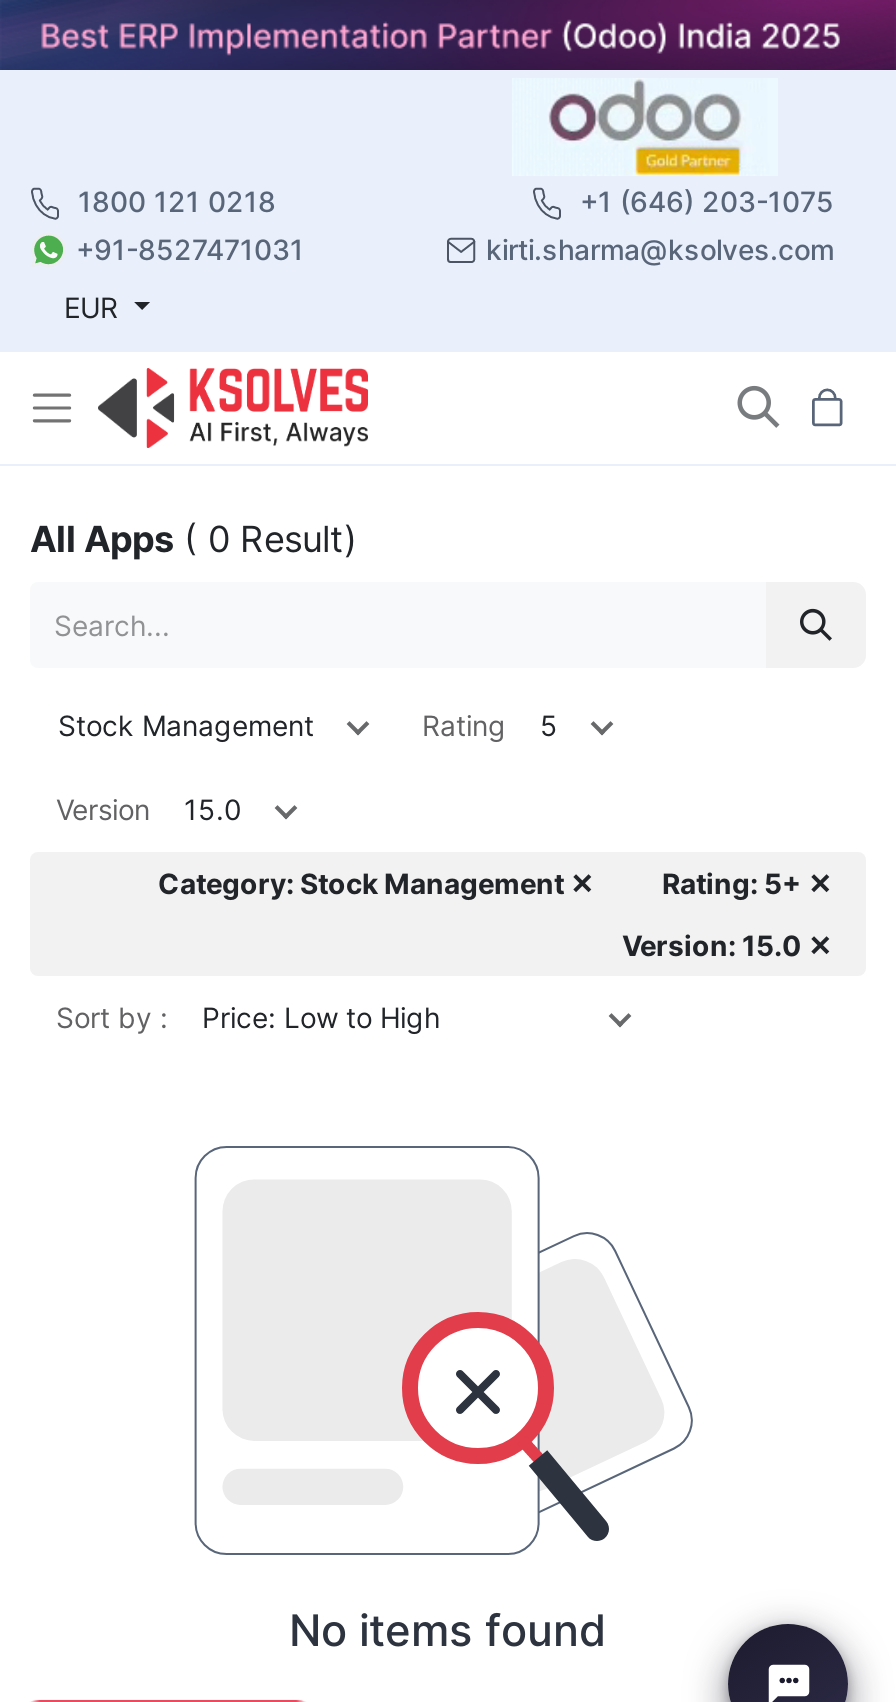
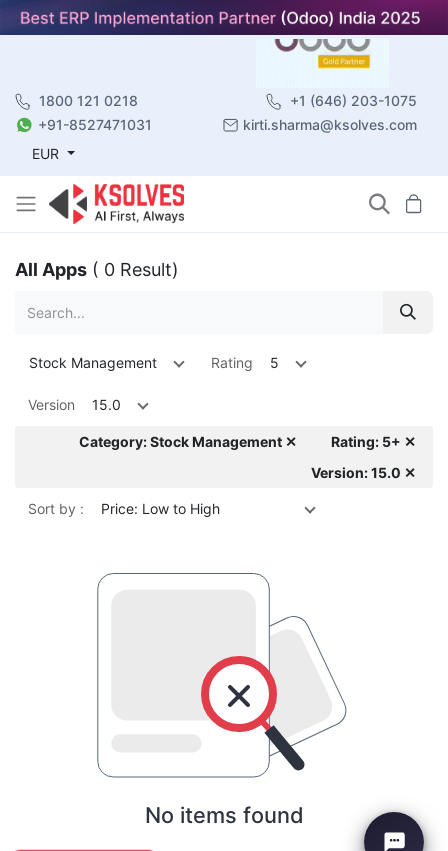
- [image]
+ [image]
